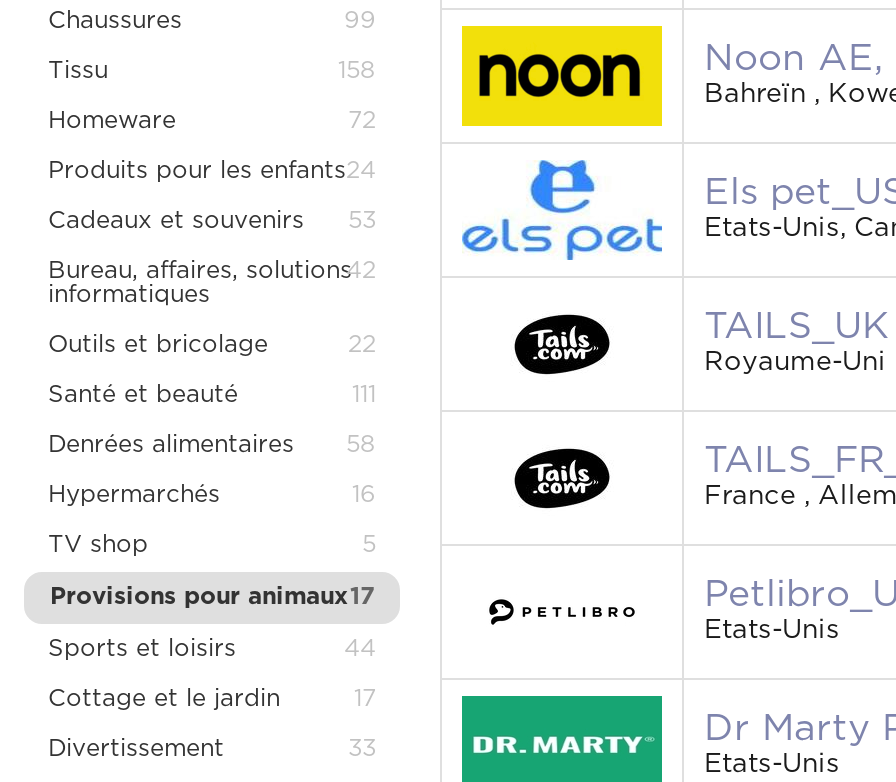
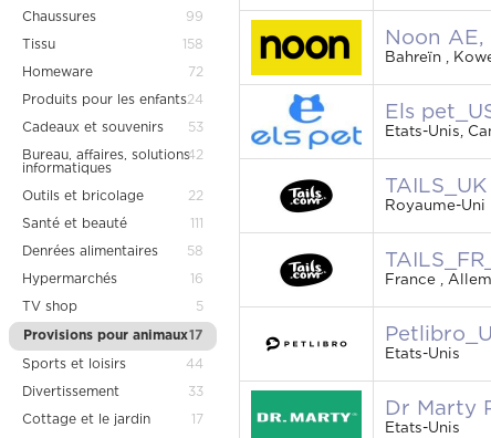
moved down: Cottage et le jardin | 17

moved up: Divertissement | 33
